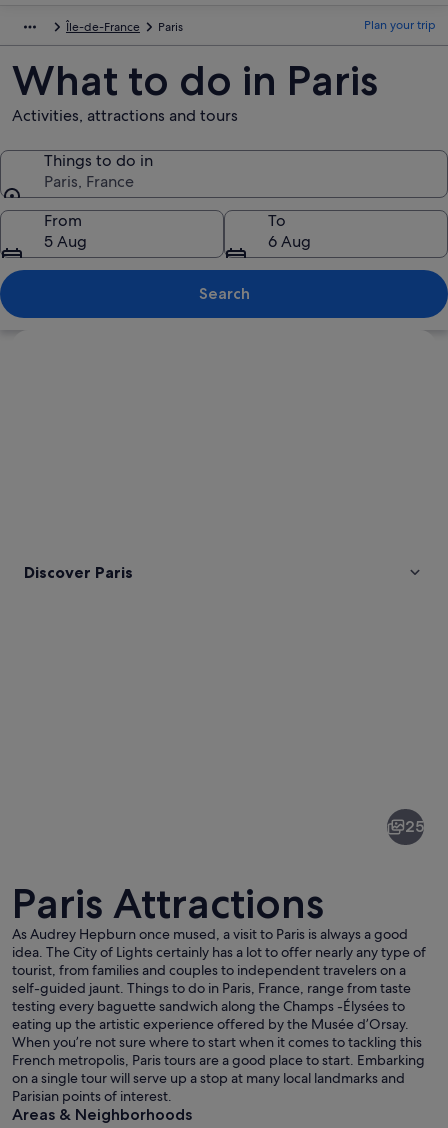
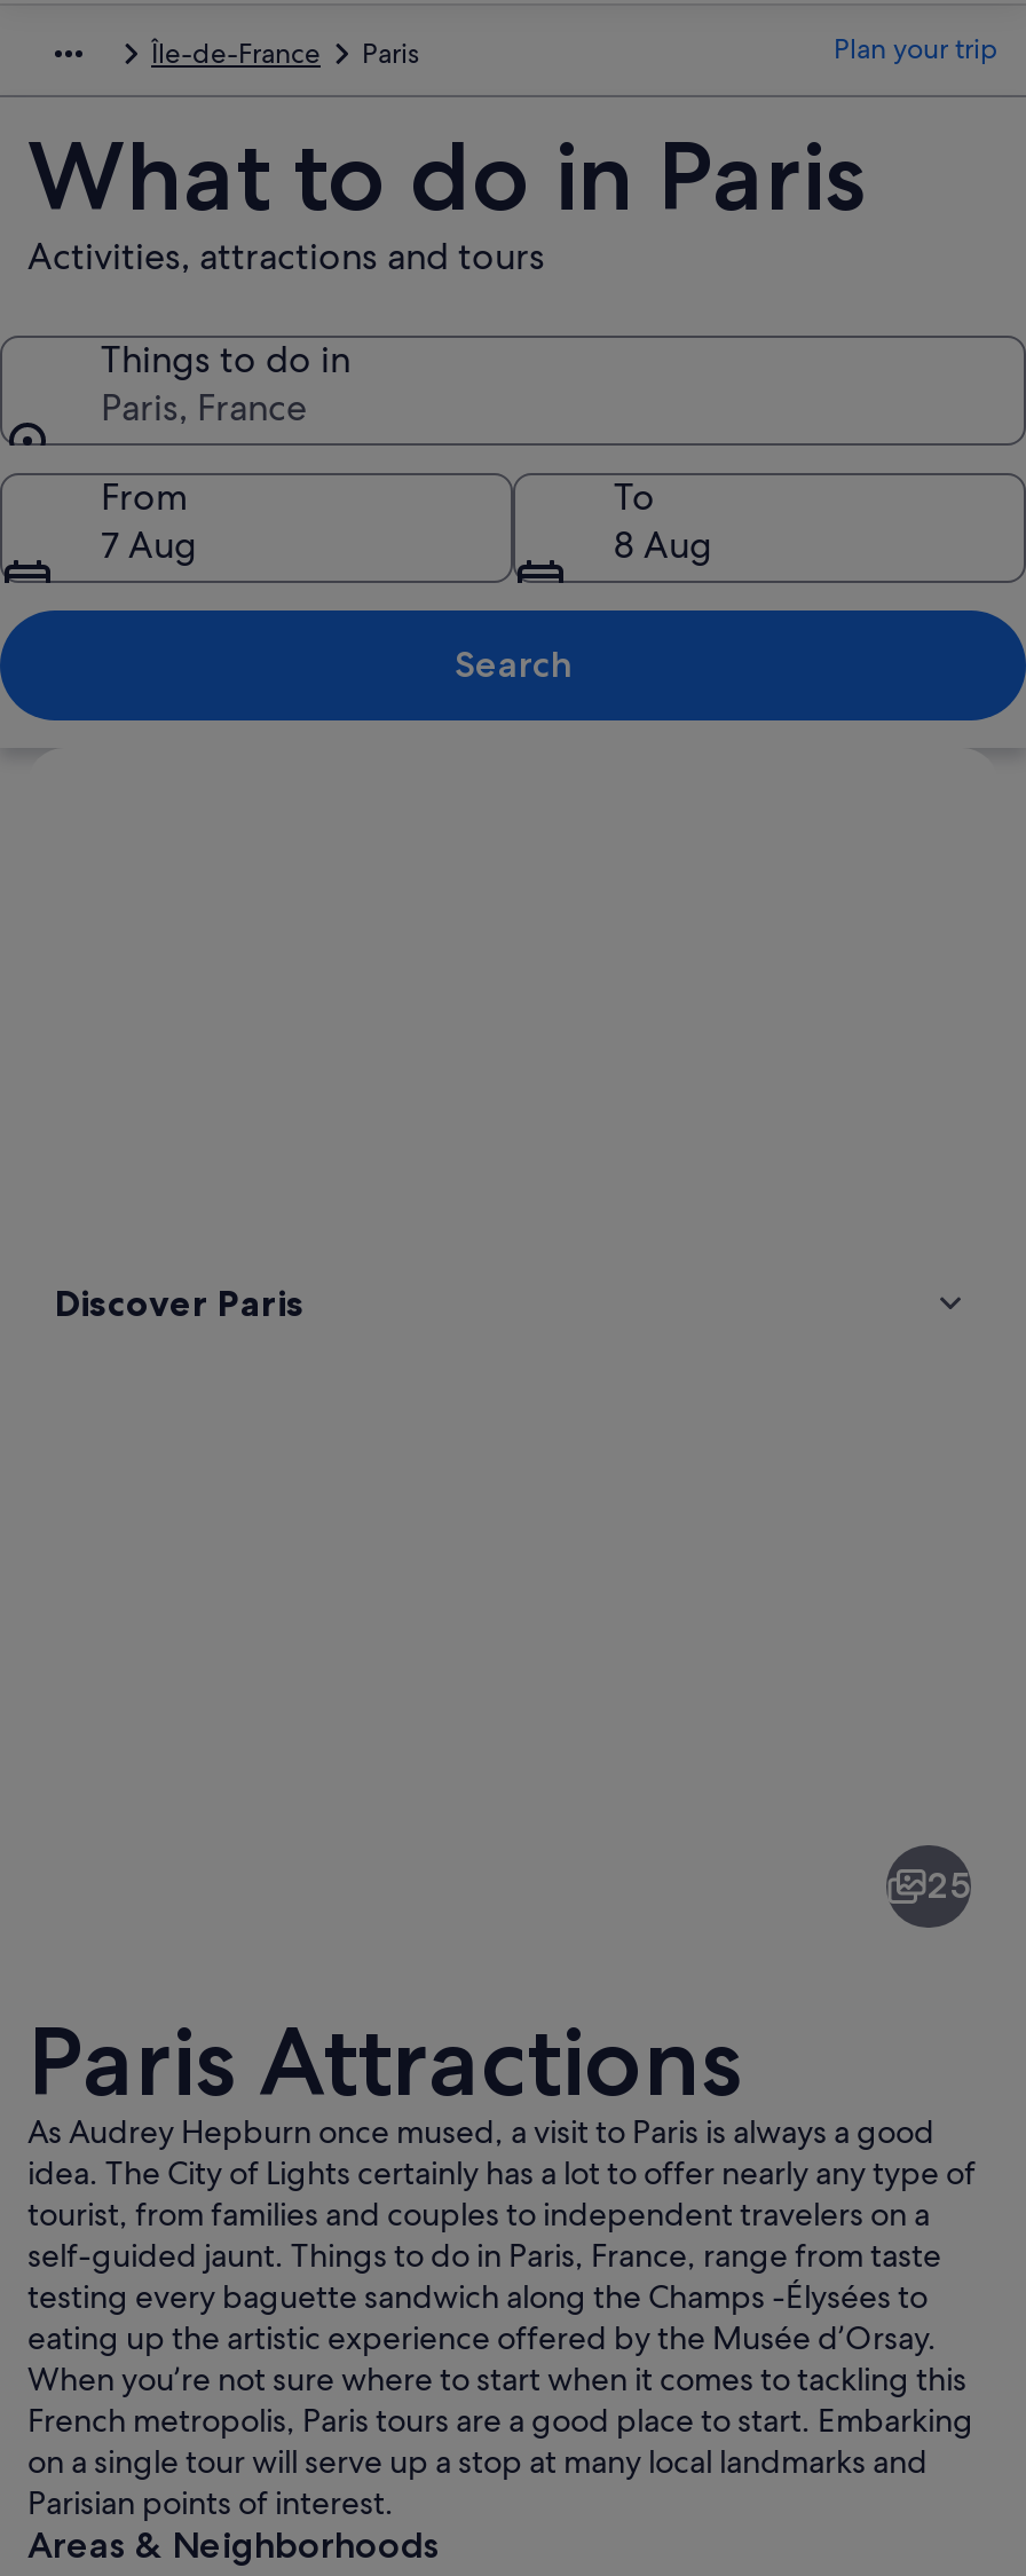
- 5 Aug
+ 7 Aug

- 6 Aug
+ 8 Aug
